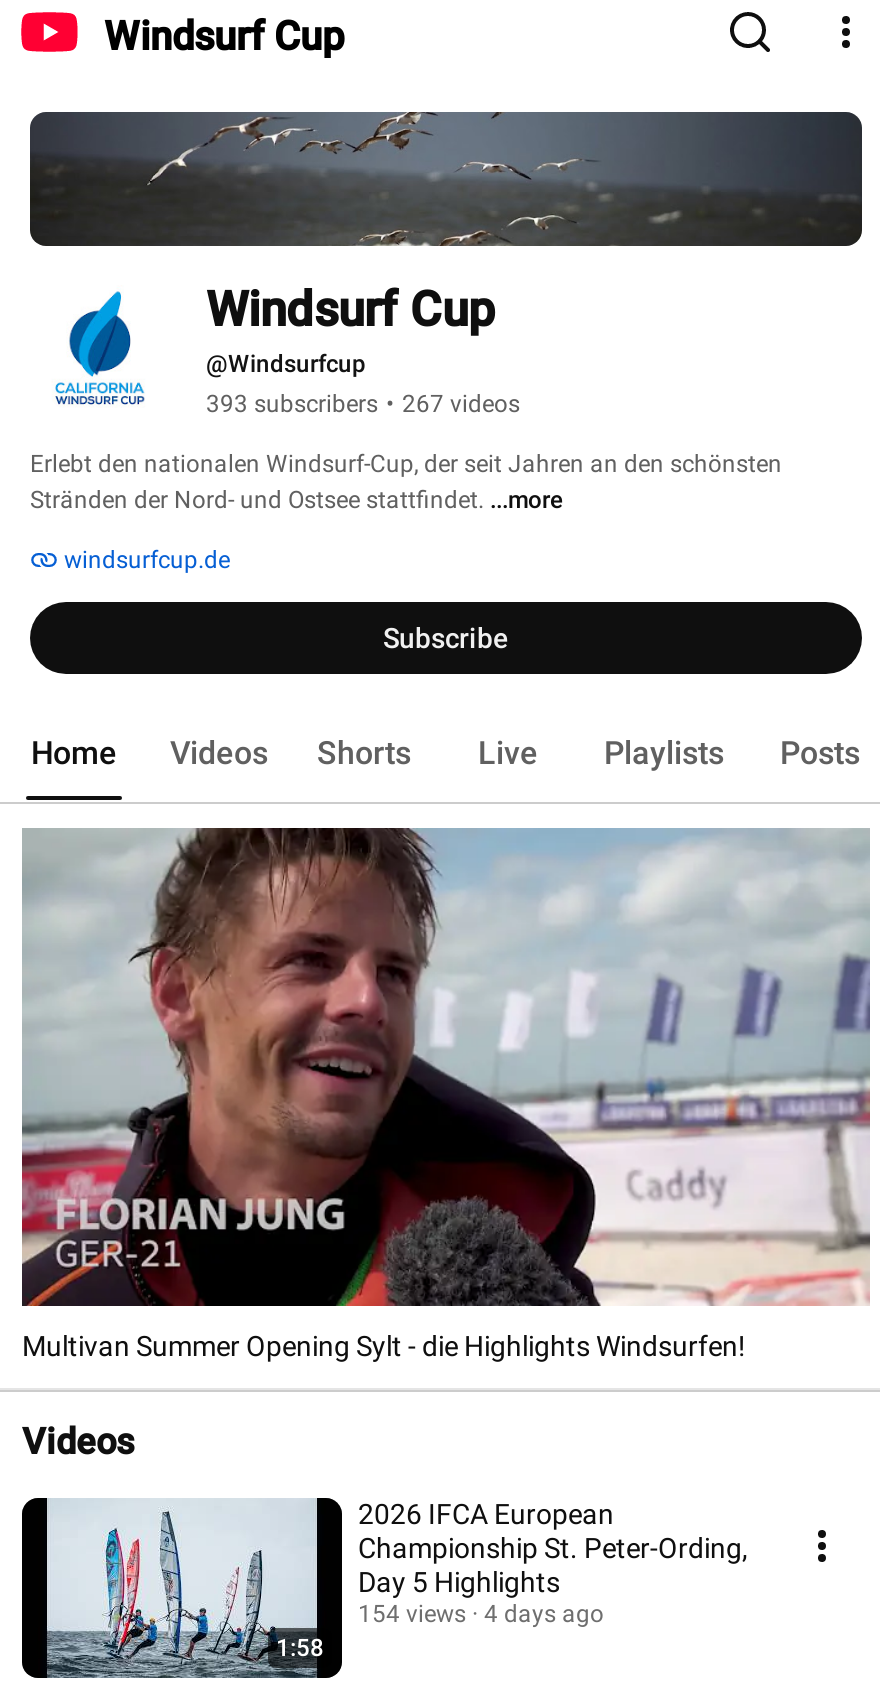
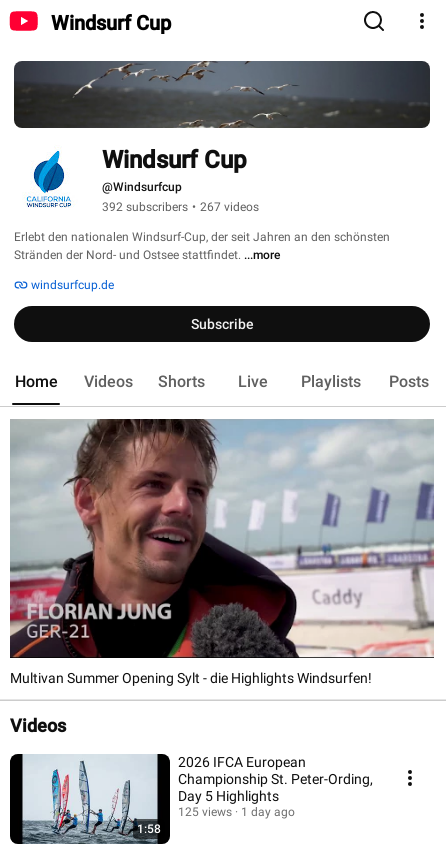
- 393 subscribers • 267 videos
+ 392 subscribers • 267 videos

- 154 views
+ 125 views

- 4 days ago
+ 1 day ago
